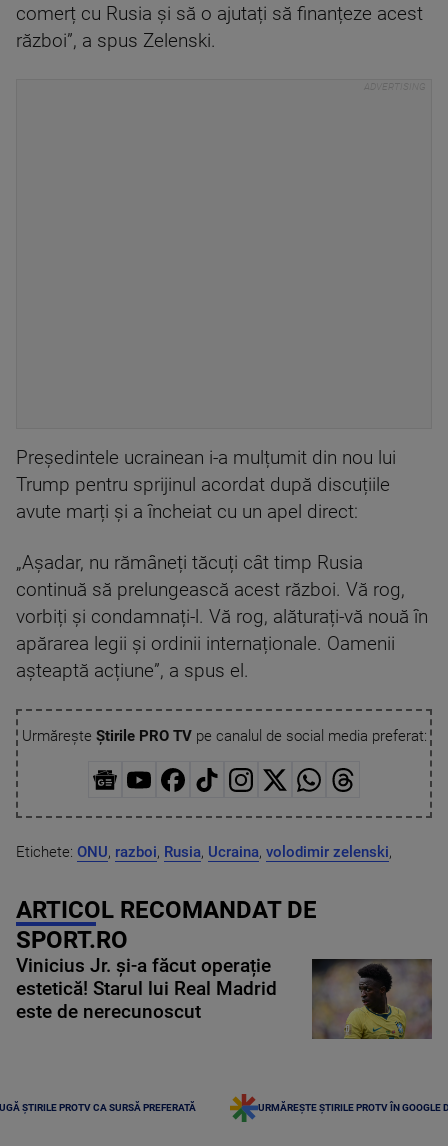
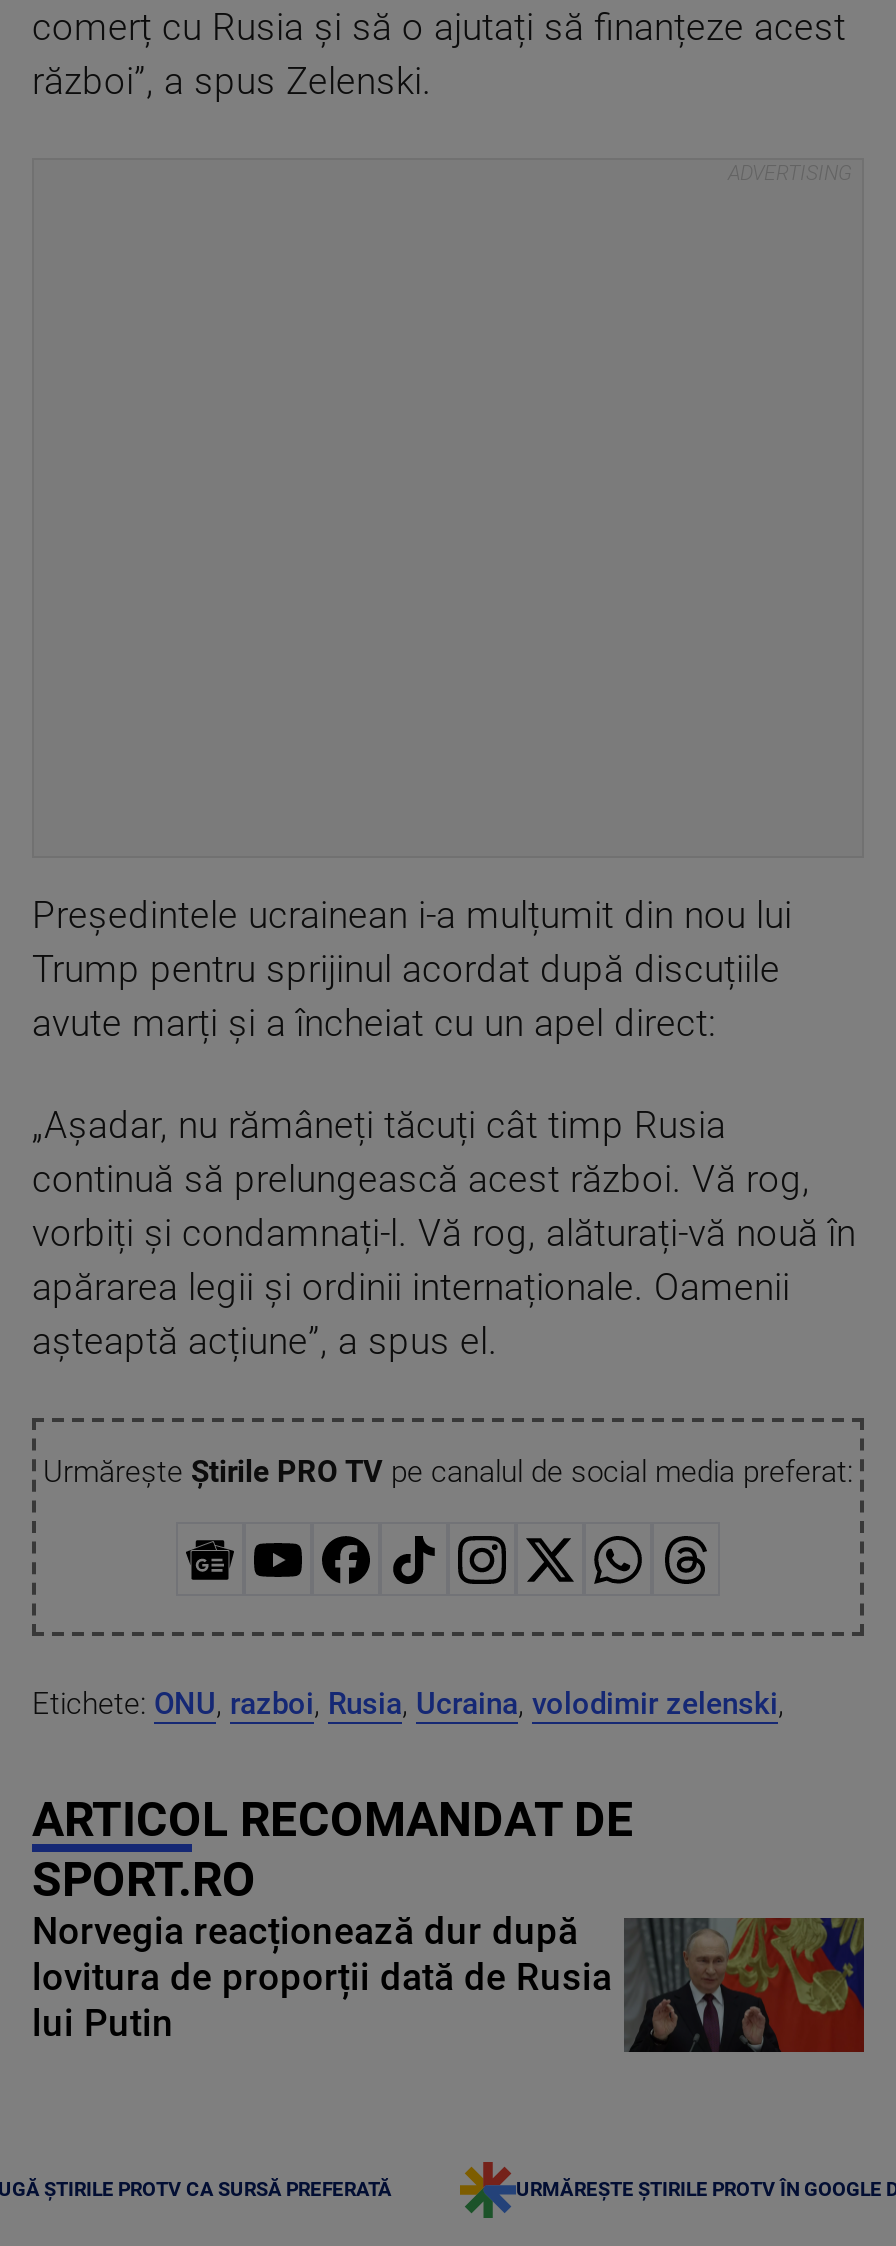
- [image]
- Vinicius Jr. și-a făcut operație
- estetică! Starul lui Real Madrid
- este de nerecunoscut
+ [image]
+ Norvegia reacționează dur după
+ lovitura de proporții dată de Rusia
+ lui Putin
